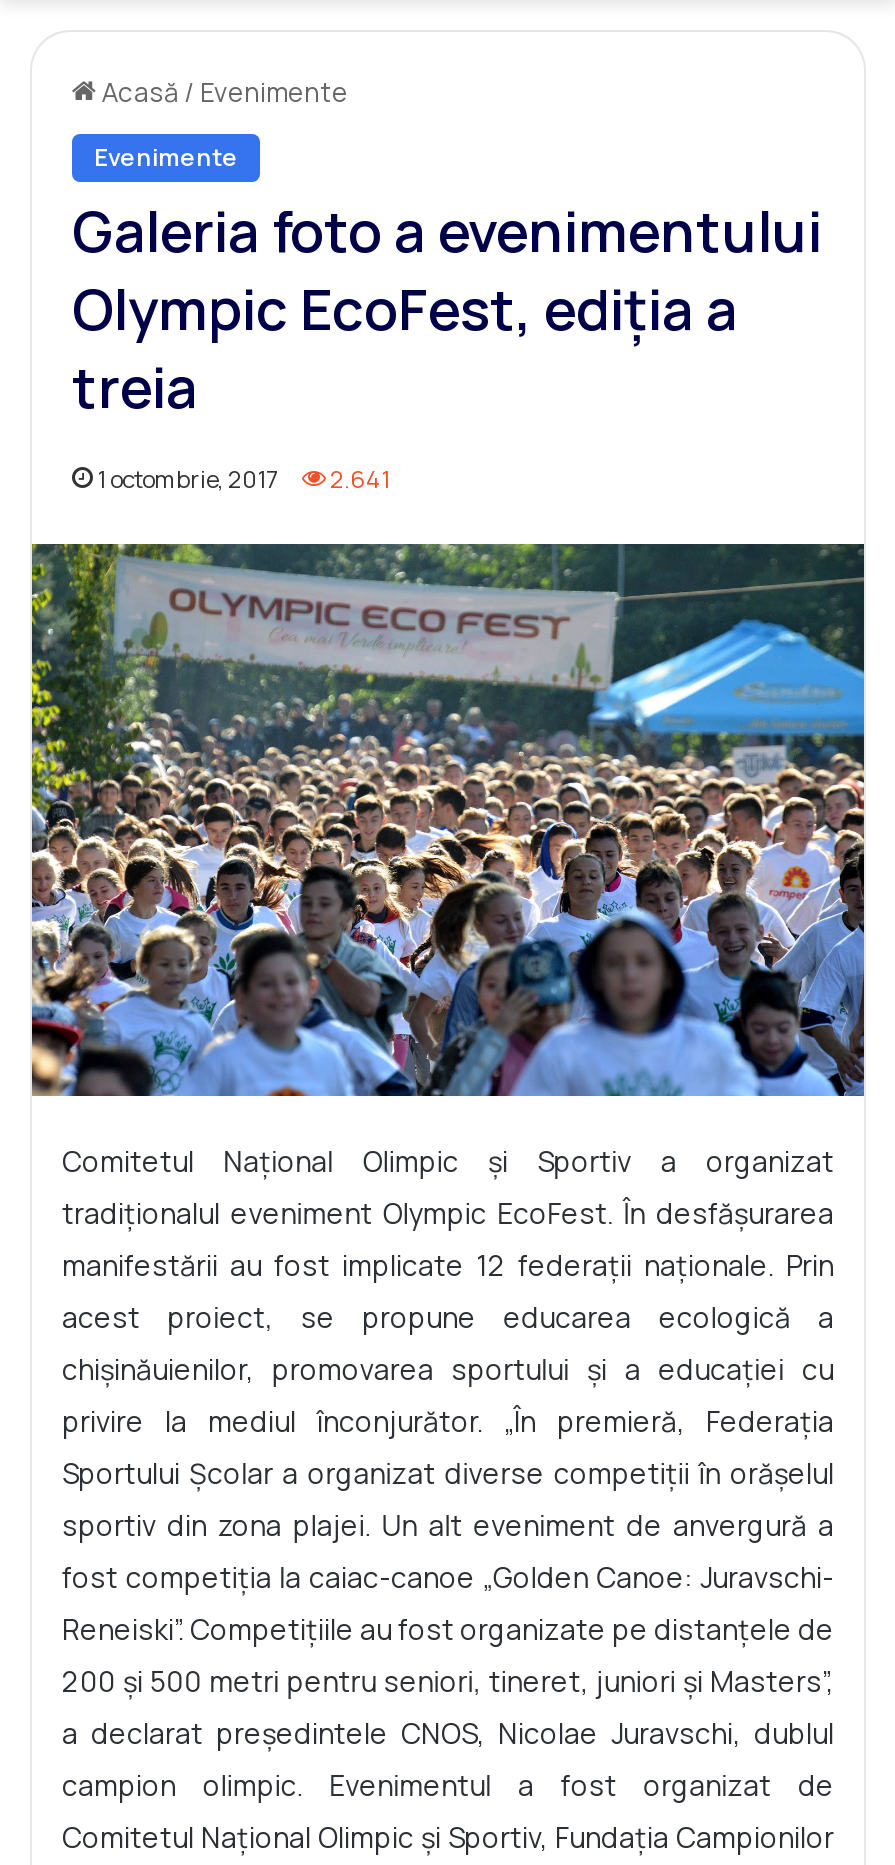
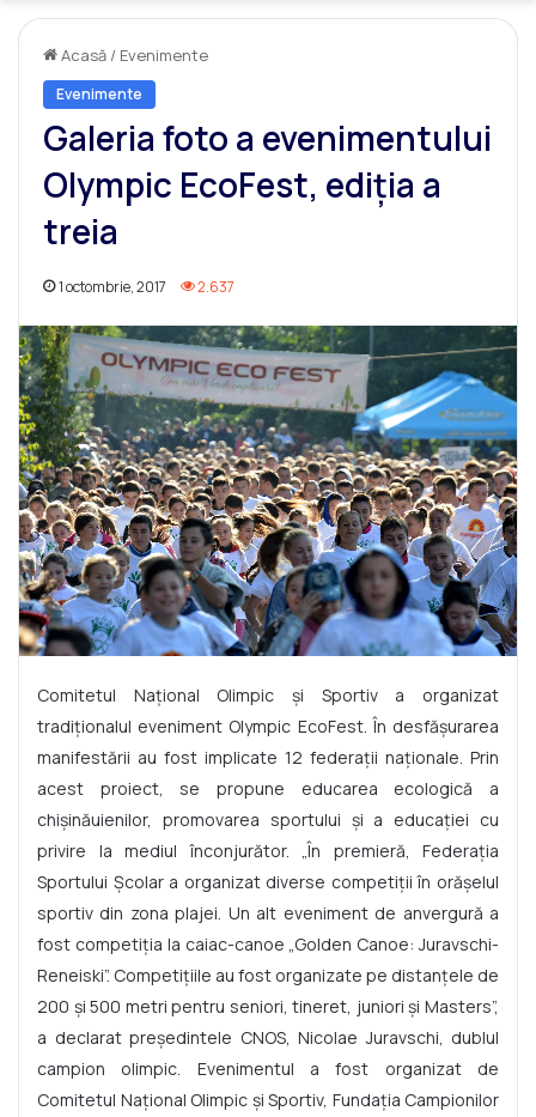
- 1 octombrie, 2017 2.641
+ 1 octombrie, 2017 2.637
